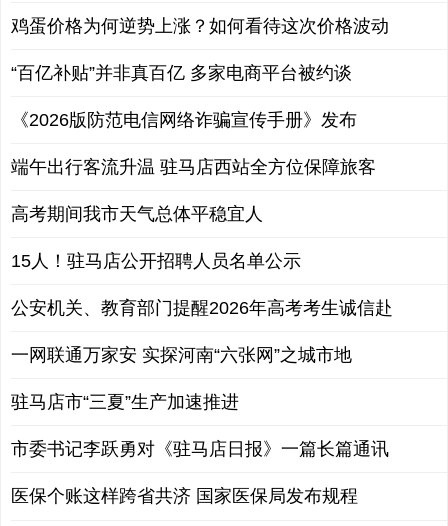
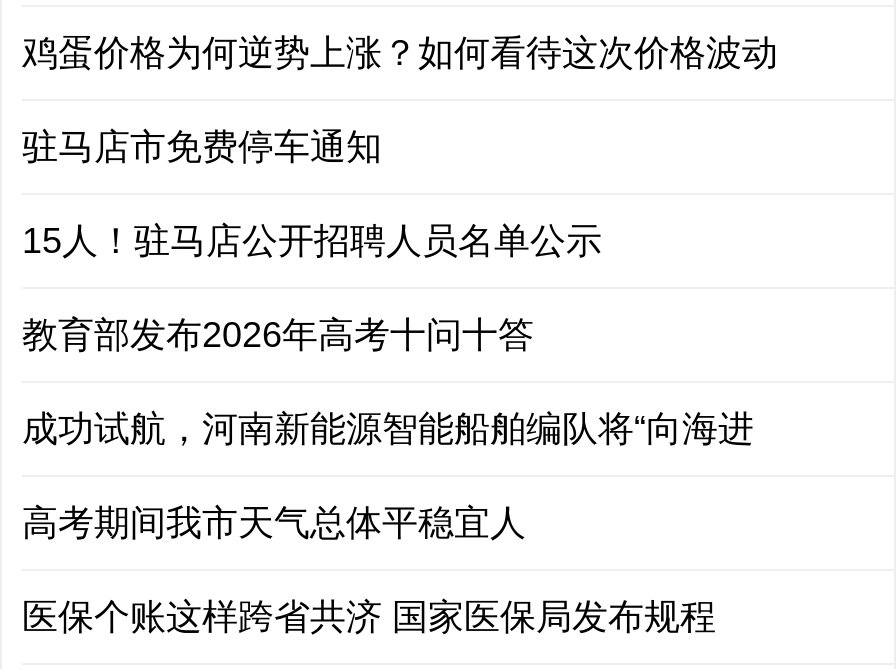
- “百亿补贴”并非真百亿 多家电商平台被约谈
- 《2026版防范电信网络诈骗宣传手册》发布
- 端午出行客流升温 驻马店西站全方位保障旅客
+ 驻马店市免费停车通知
+ 教育部发布2026年高考十问十答
+ 成功试航，河南新能源智能船舶编队将“向海进

moved down: 高考期间我市天气总体平稳宜人

moved up: 15人！驻马店公开招聘人员名单公示

- 公安机关、教育部门提醒2026年高考考生诚信赴
- 一网联通万家安 实探河南“六张网”之城市地
- 驻马店市“三夏”生产加速推进
- 市委书记李跃勇对《驻马店日报》一篇长篇通讯
